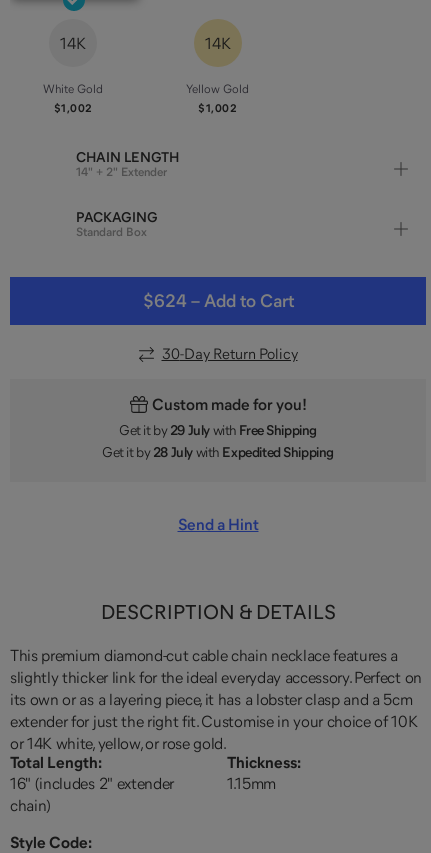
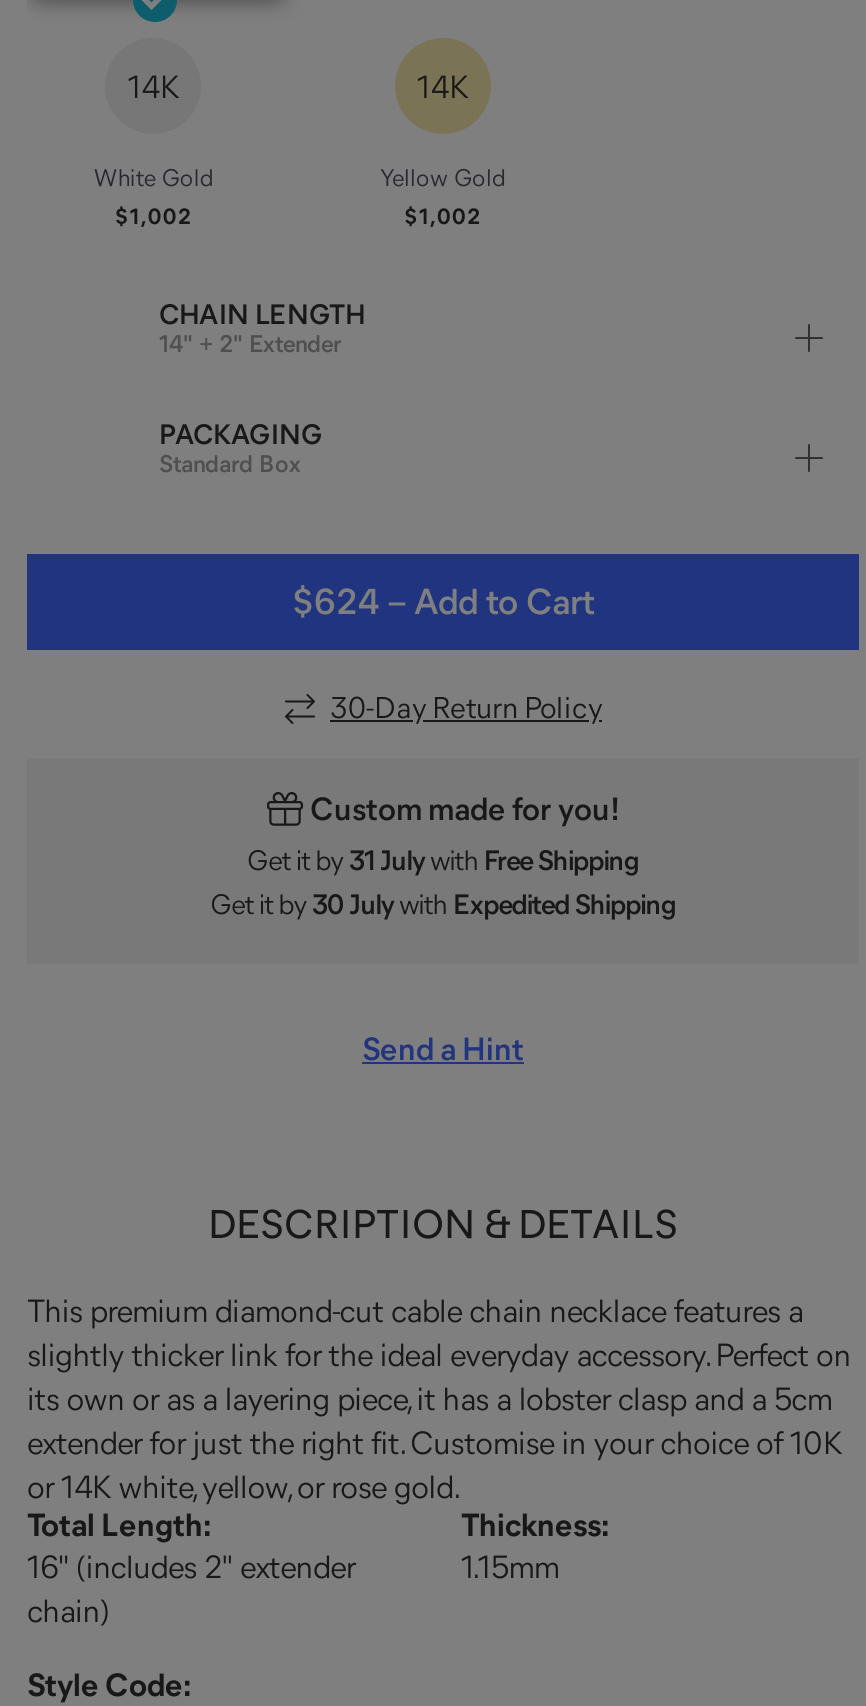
- Get it by 29 July with Free Shipping
+ Get it by 31 July with Free Shipping

- Get it by 28 July with Expedited Shipping
+ Get it by 30 July with Expedited Shipping
